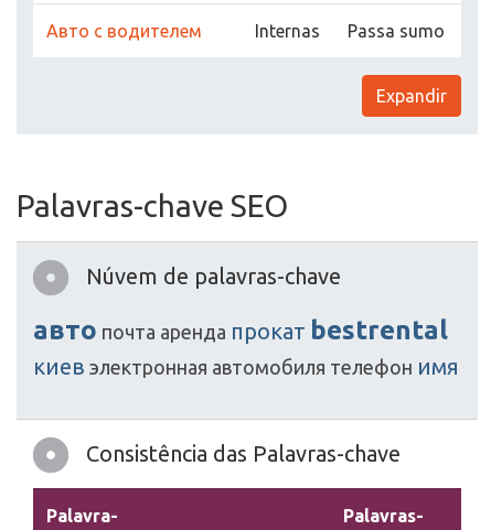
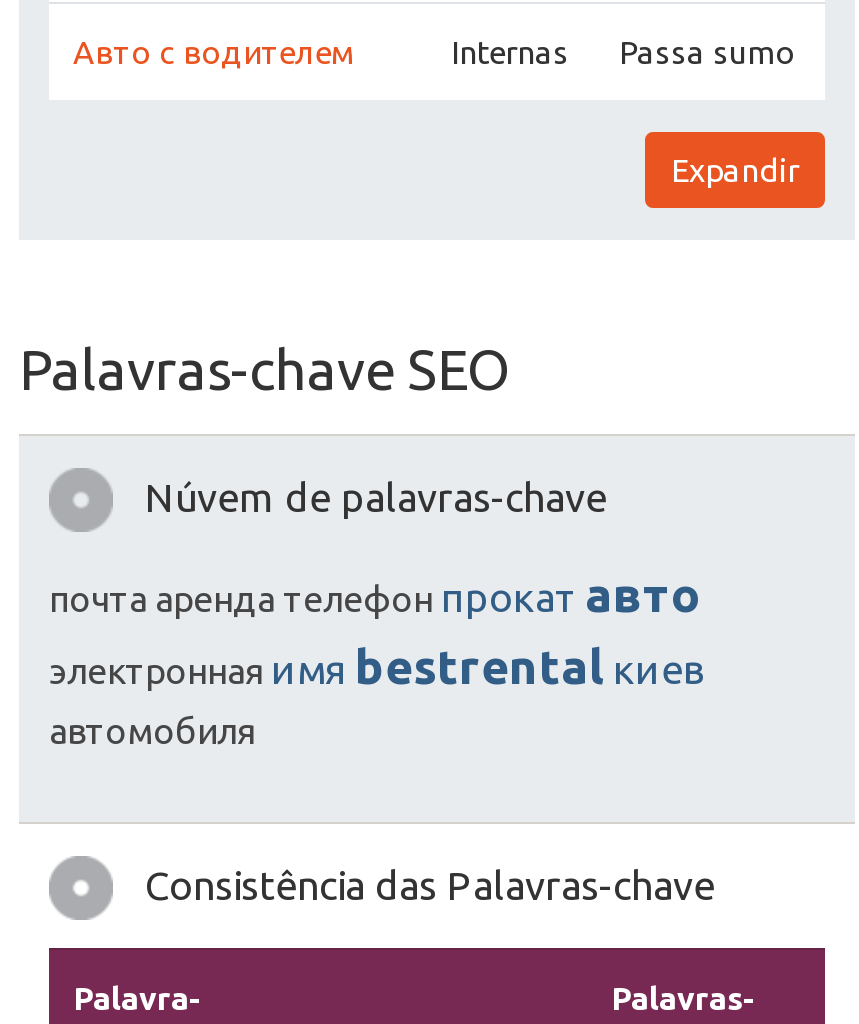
- авто почта аренда прокат bestrental
- киев электронная автомобиля телефон имя
+ почта аренда телефон прокат авто
+ электронная имя bestrental киев
+ автомобиля
